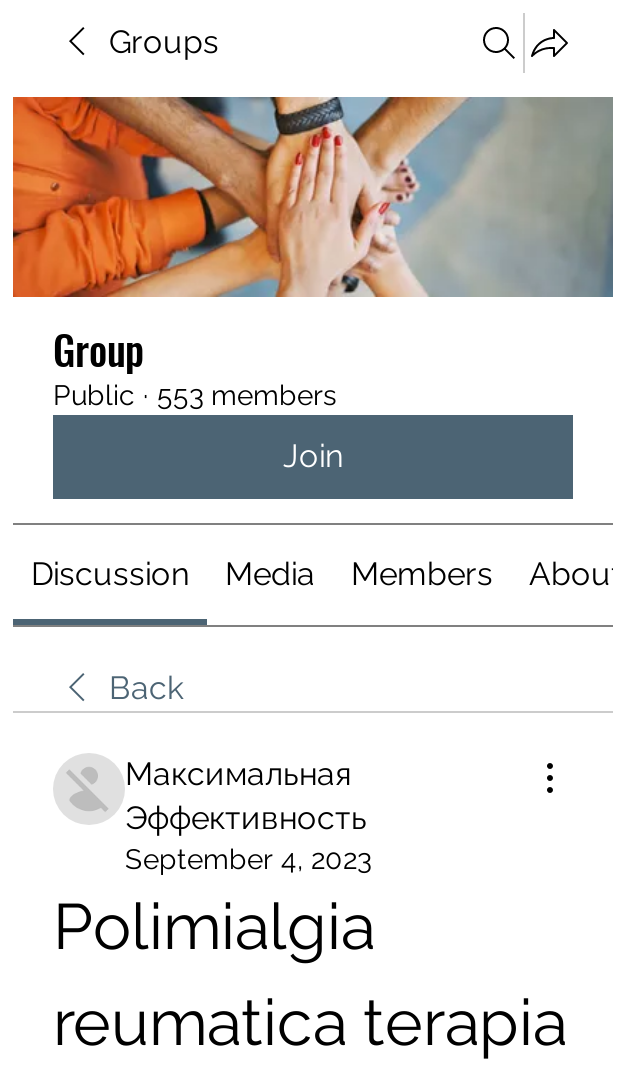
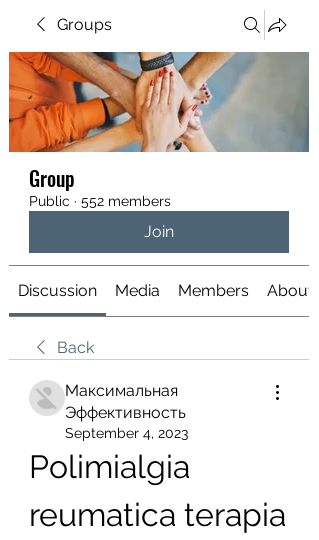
- Public · 553 members
+ Public · 552 members
